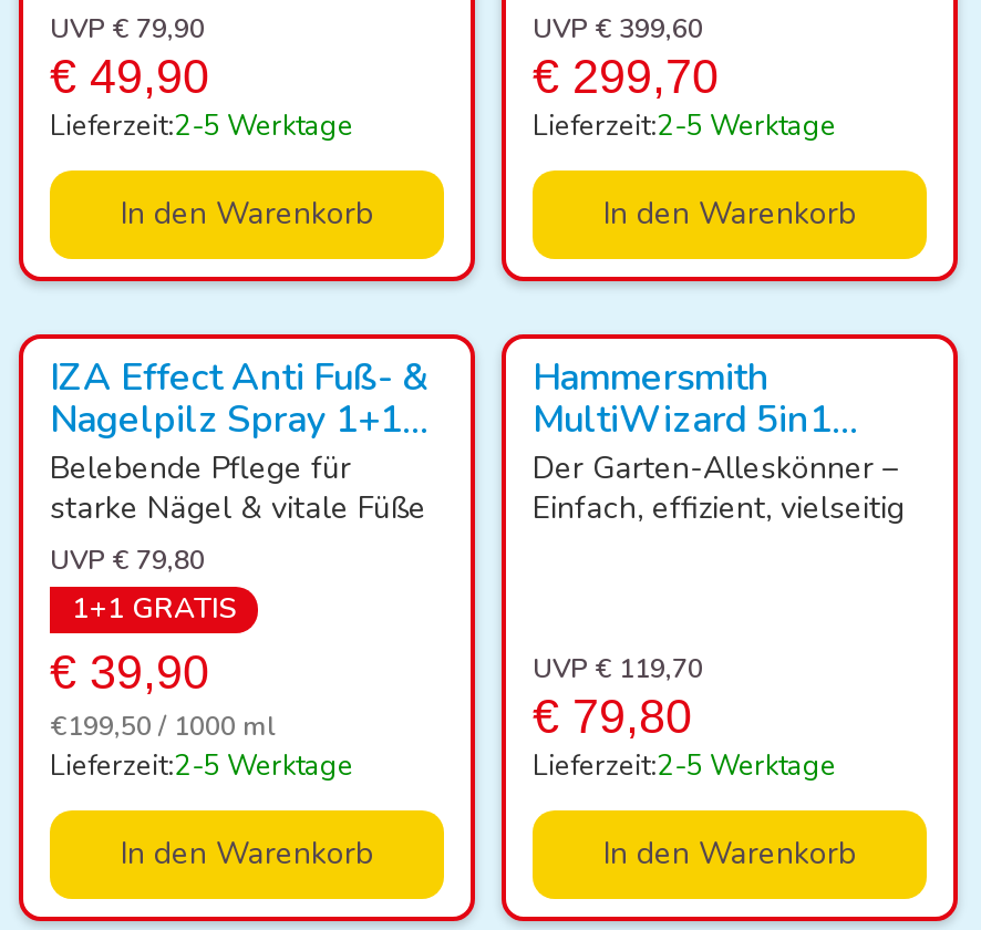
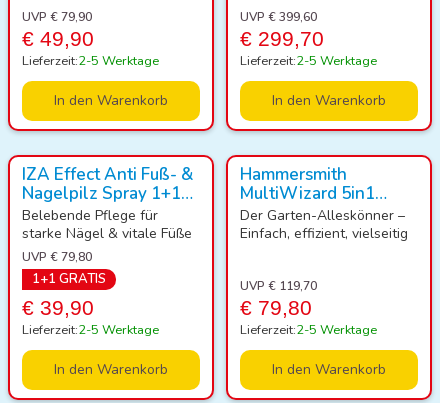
- €199,50 / 1000 ml
